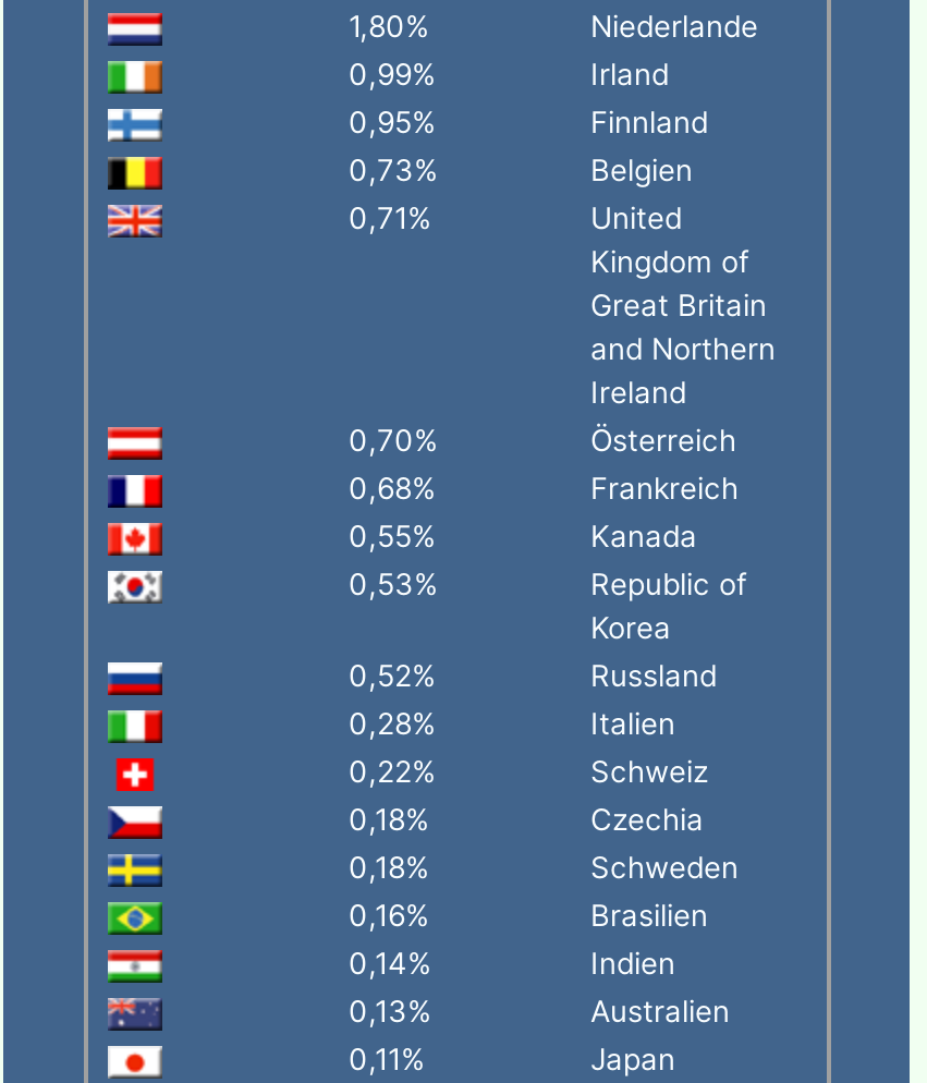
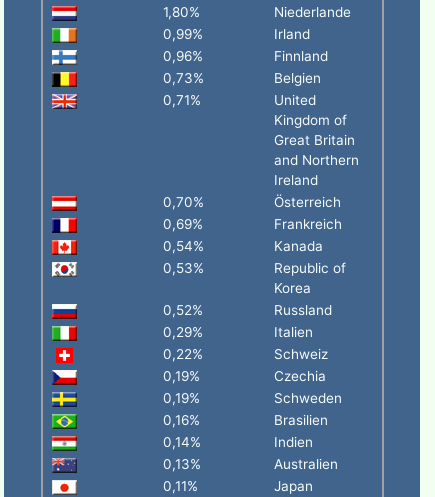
- 0,95%
+ 0,96%

- 0,68%
+ 0,69%

- 0,55%
+ 0,54%

- 0,28%
+ 0,29%

- 0,18%
+ 0,19%

- 0,18%
+ 0,19%
